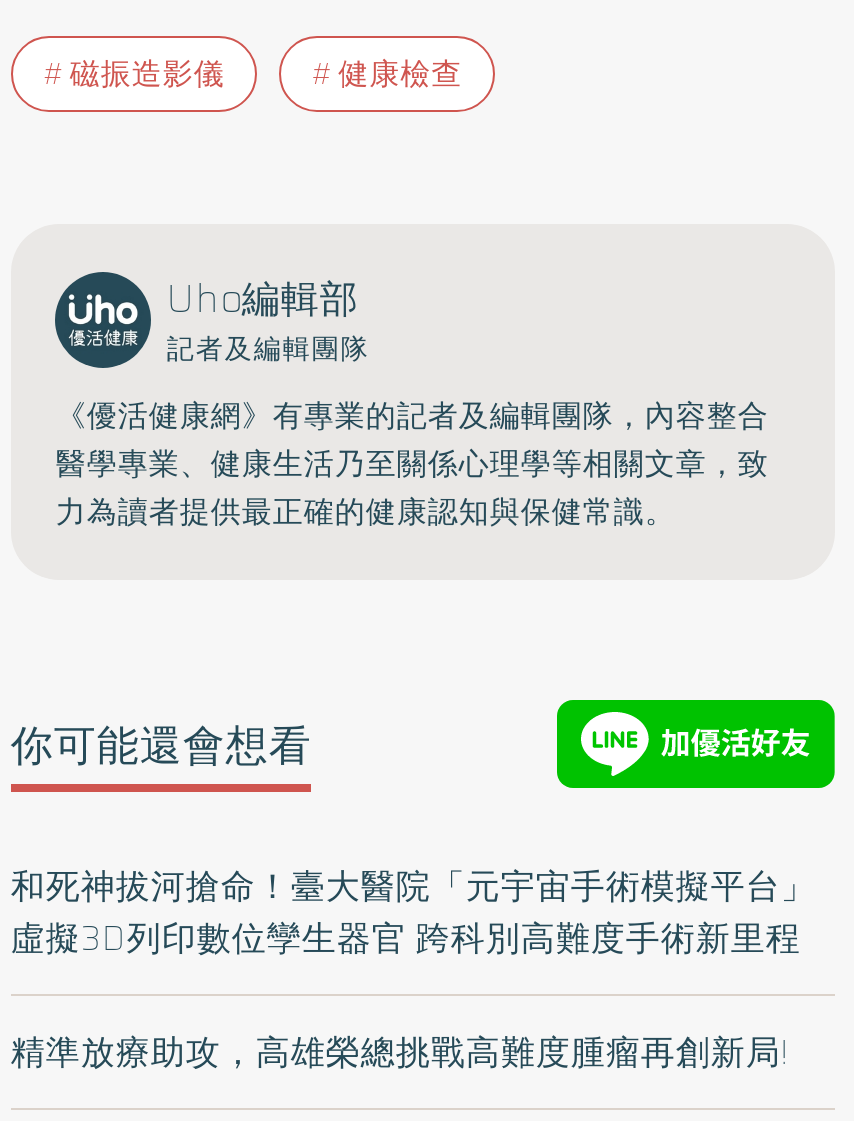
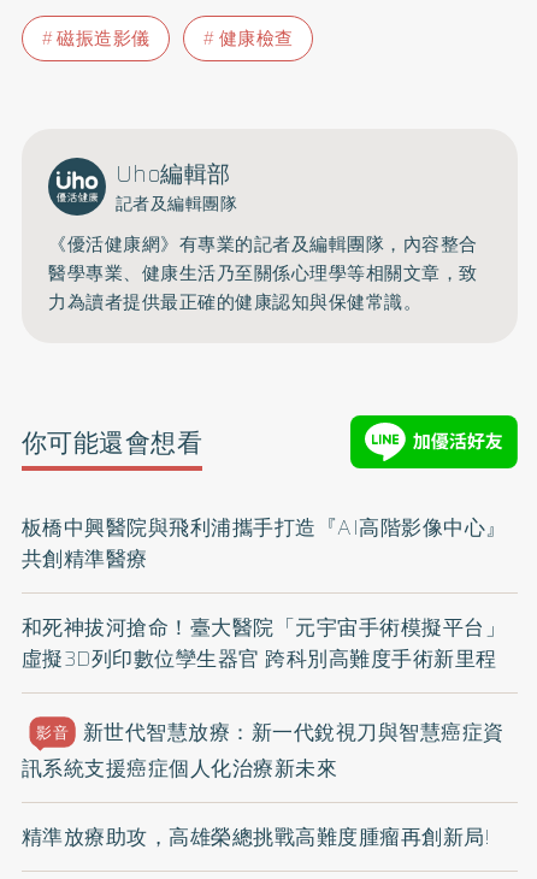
+ 板橋中興醫院與飛利浦攜手打造『AI高階影像中心』
+ 共創精準醫療

+ 影音
+ 新世代智慧放療：新一代銳視刀與智慧癌症資
+ 訊系統支援癌症個人化治療新未來
